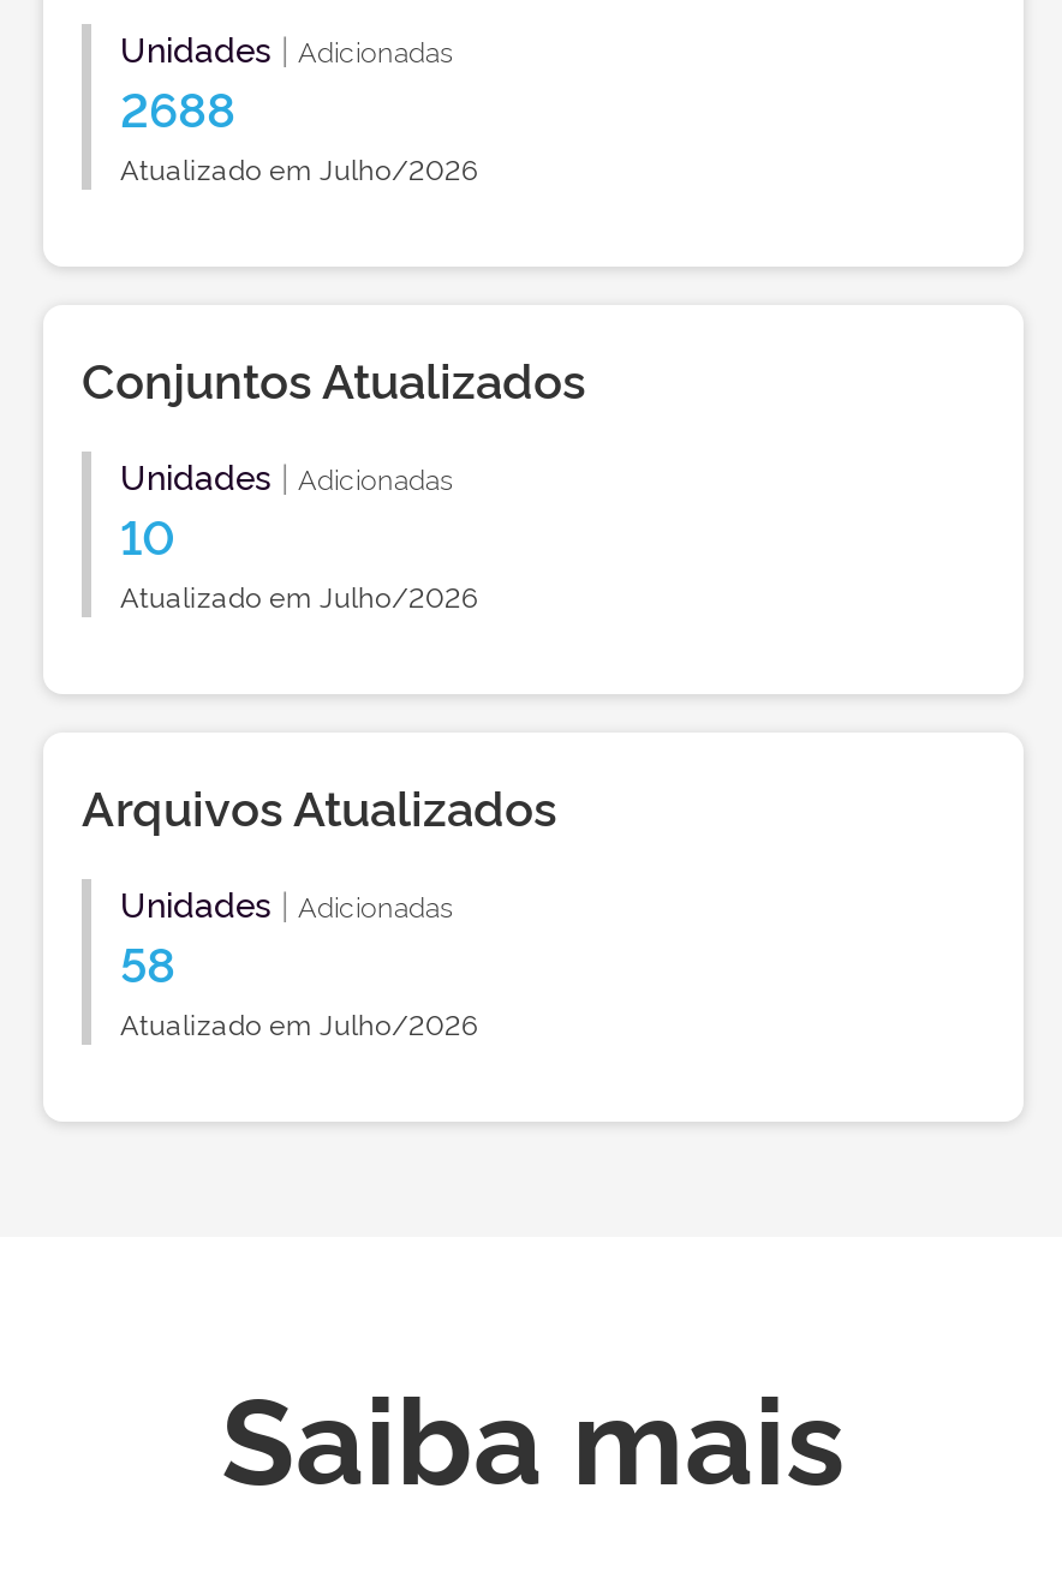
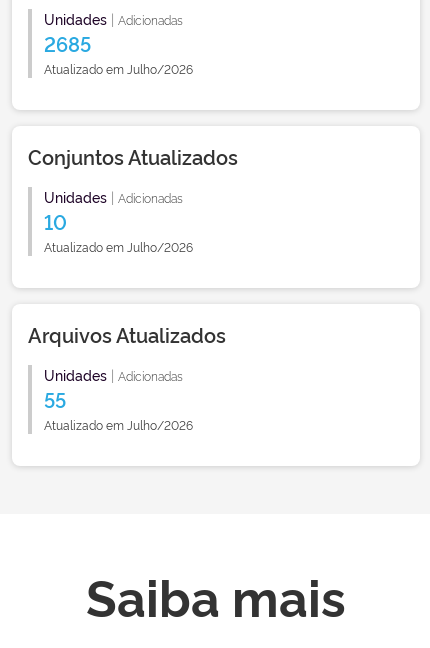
- 2688
+ 2685

- 58
+ 55
